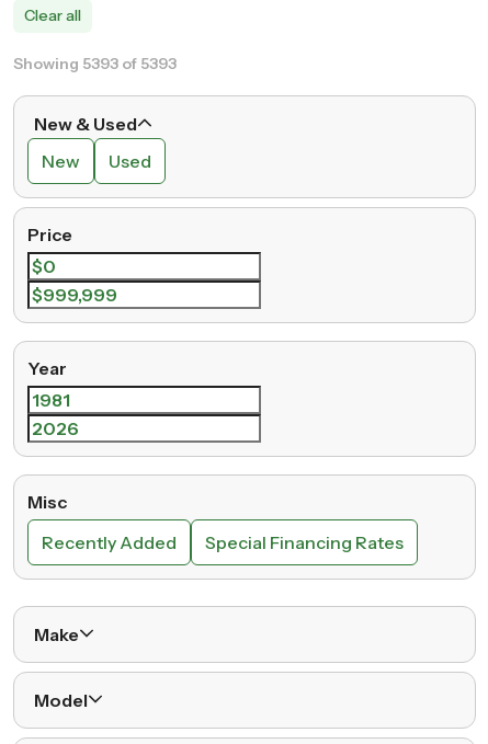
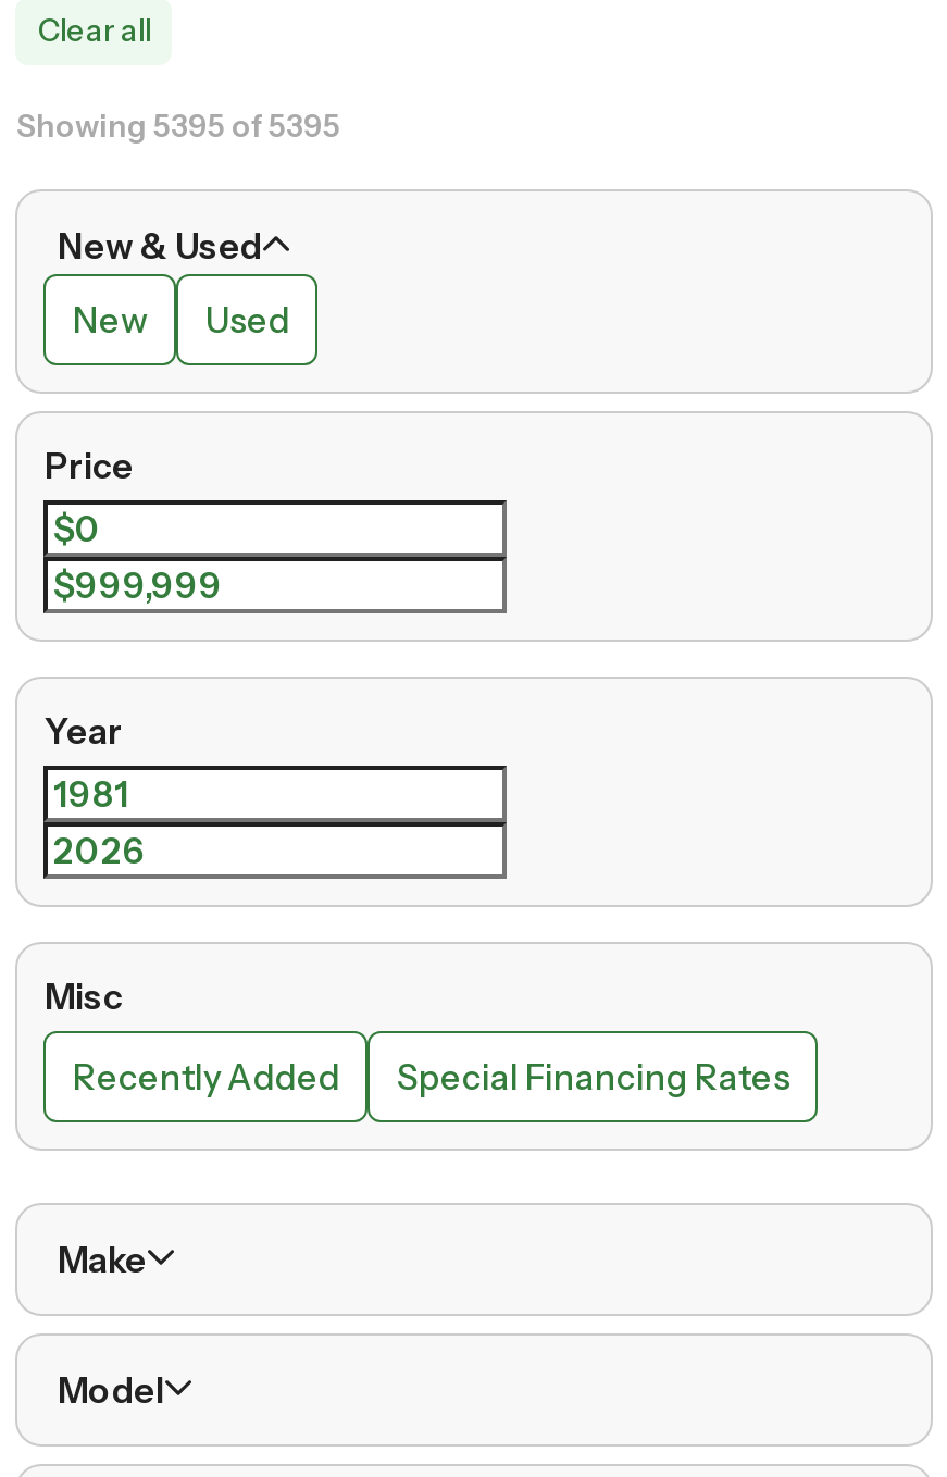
- Showing 5393 of 5393
+ Showing 5395 of 5395
